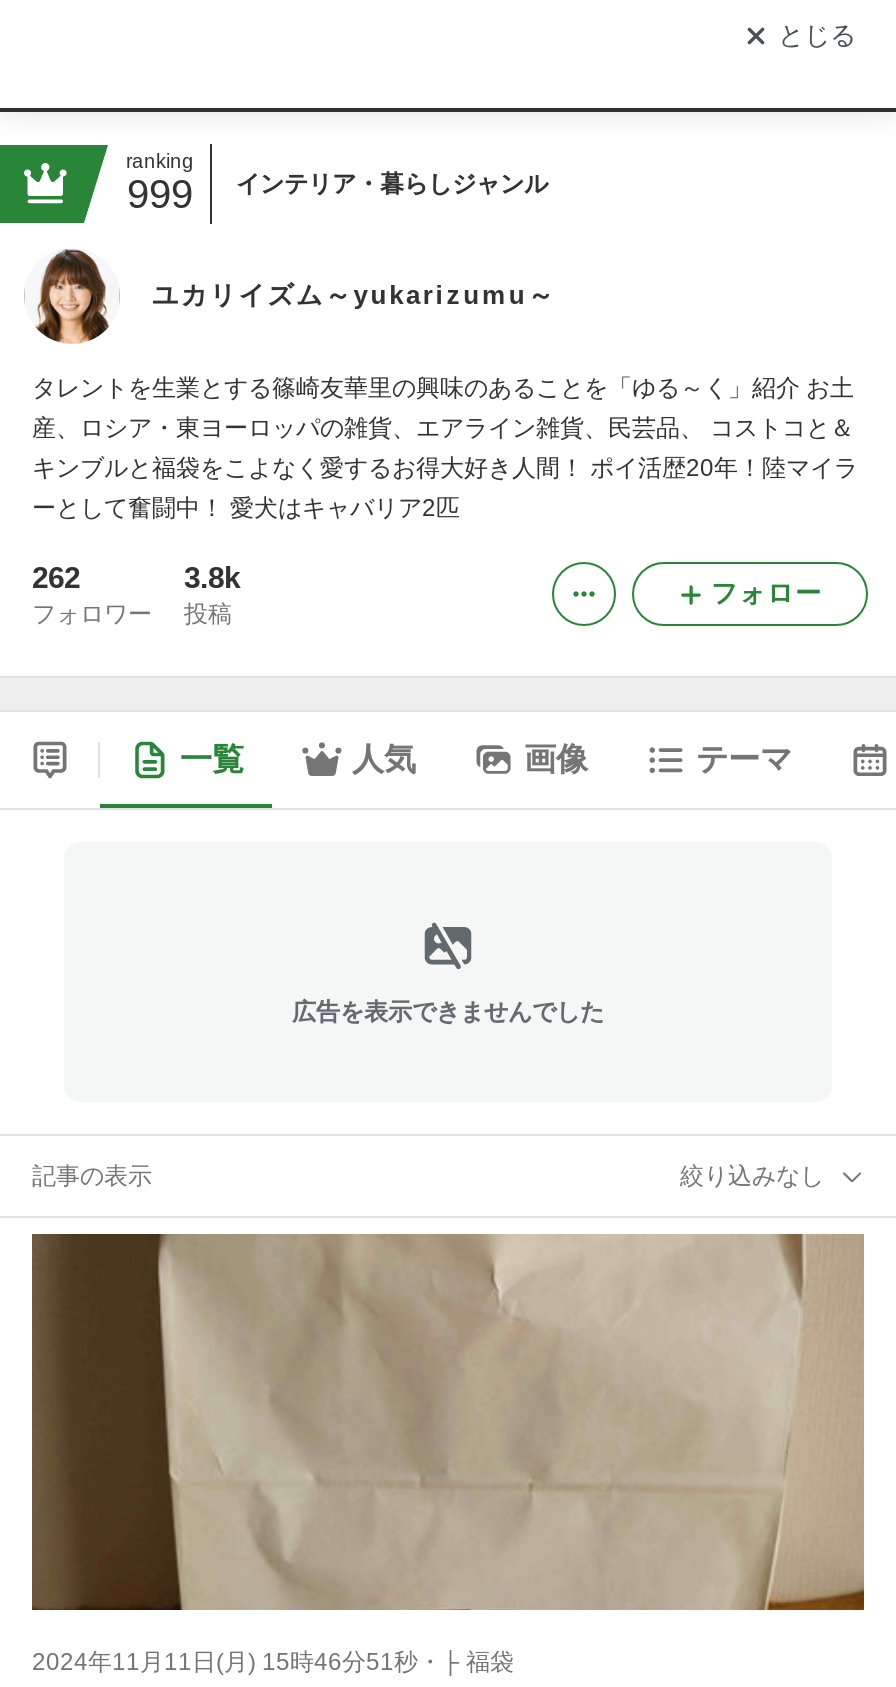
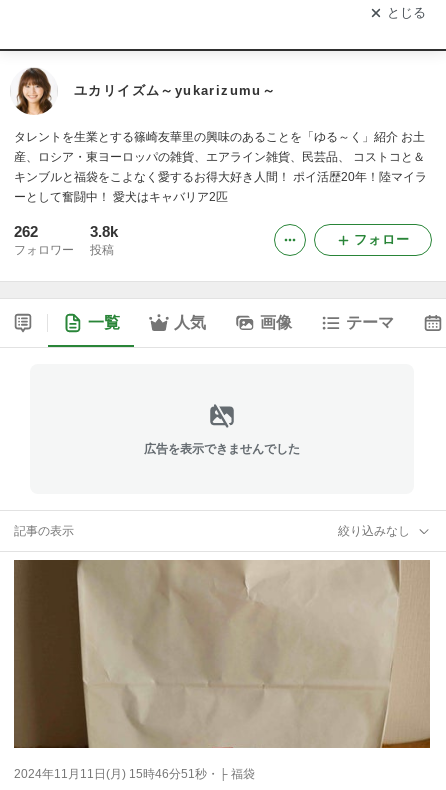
- [image]
- ranking
- 999
- インテリア・暮らしジャンル
